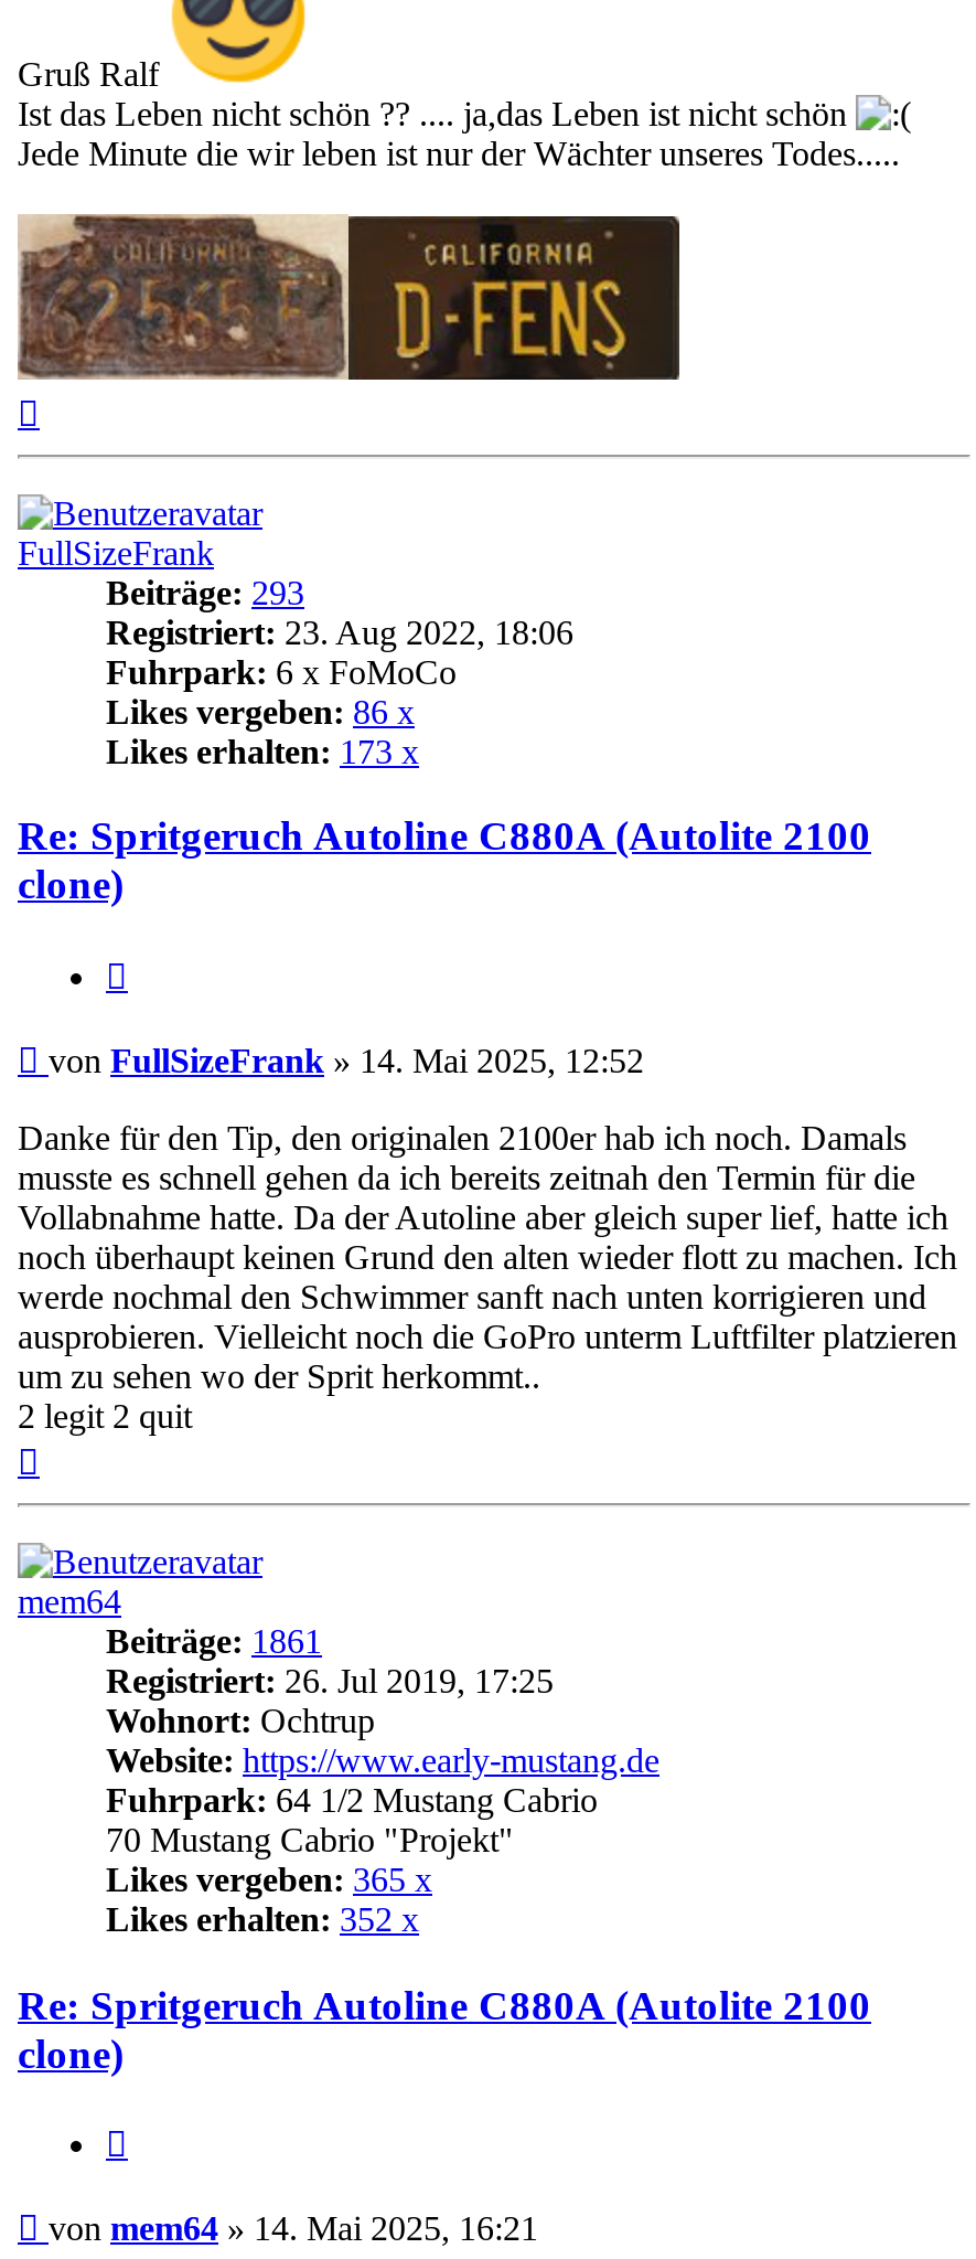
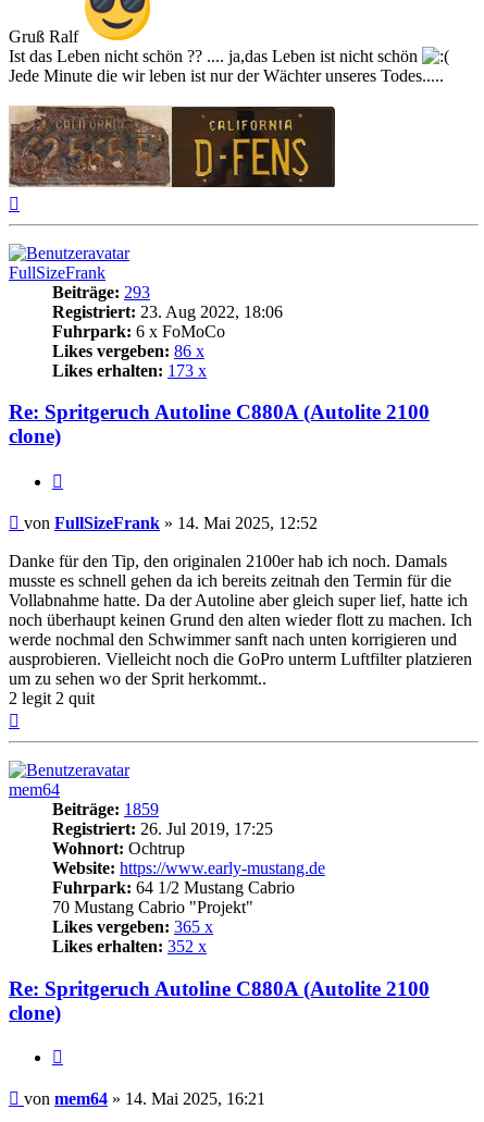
- Beiträge: 1861
+ Beiträge: 1859
